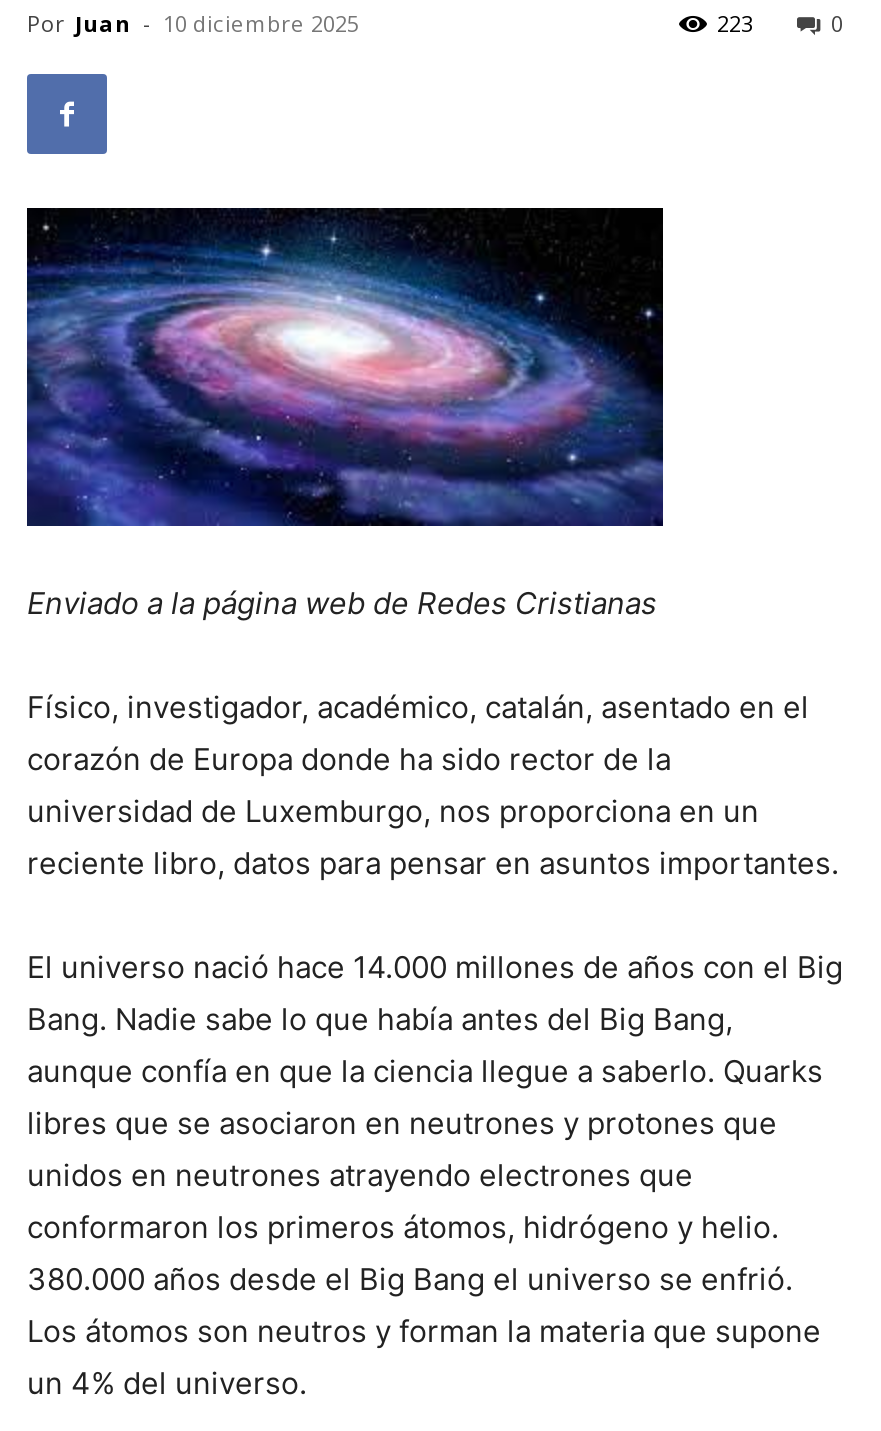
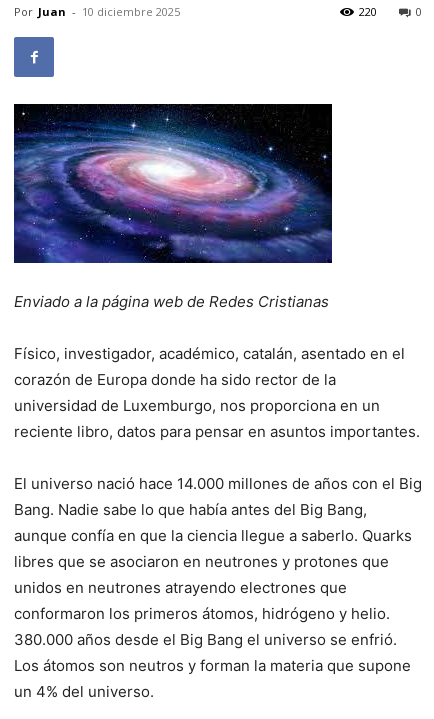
- 223
+ 220
